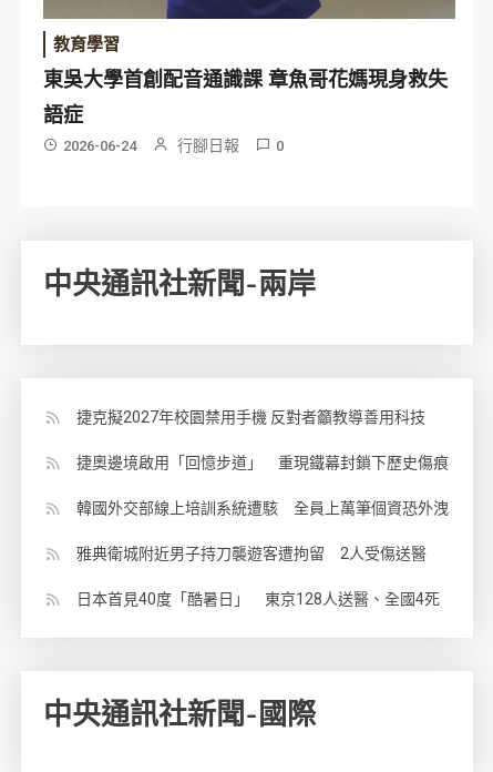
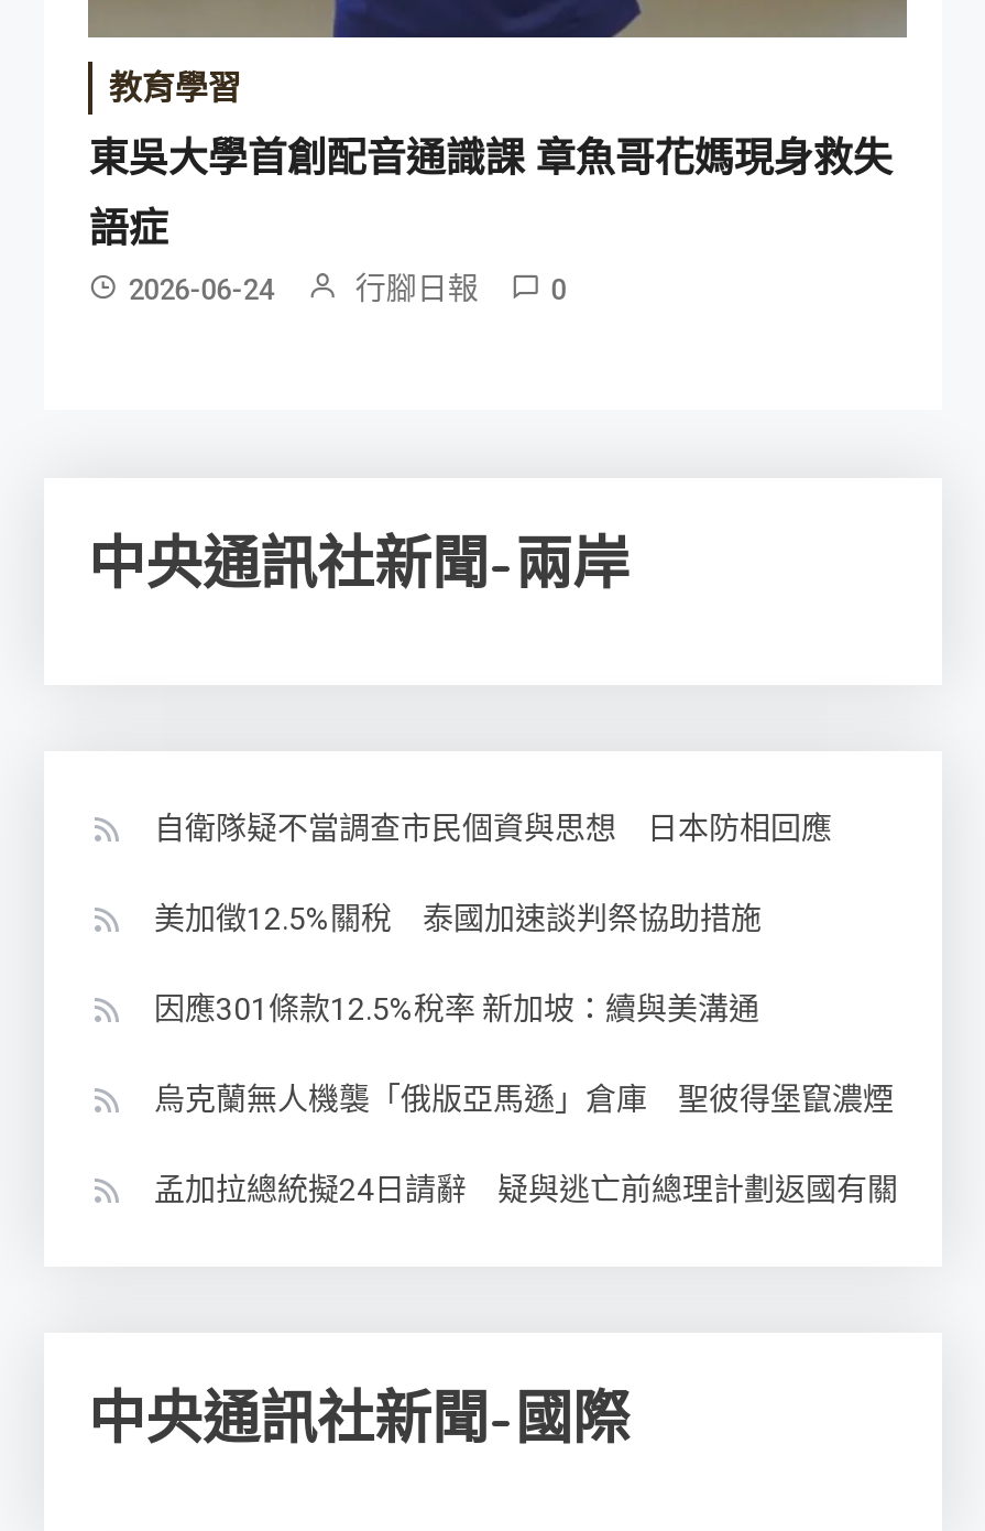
- 捷克擬2027年校園禁用手機 反對者籲教導善用科技
+ 自衛隊疑不當調查市民個資與思想 日本防相回應

- 捷奧邊境啟用「回憶步道」 重現鐵幕封鎖下歷史傷痕
+ 美加徵12.5%關稅 泰國加速談判祭協助措施

- 韓國外交部線上培訓系統遭駭 全員上萬筆個資恐外洩
+ 因應301條款12.5%稅率 新加坡：續與美溝通

- 雅典衛城附近男子持刀襲遊客遭拘留 2人受傷送醫
+ 烏克蘭無人機襲「俄版亞馬遜」倉庫 聖彼得堡竄濃煙

- 日本首見40度「酷暑日」 東京128人送醫、全國4死
+ 孟加拉總統擬24日請辭 疑與逃亡前總理計劃返國有關
